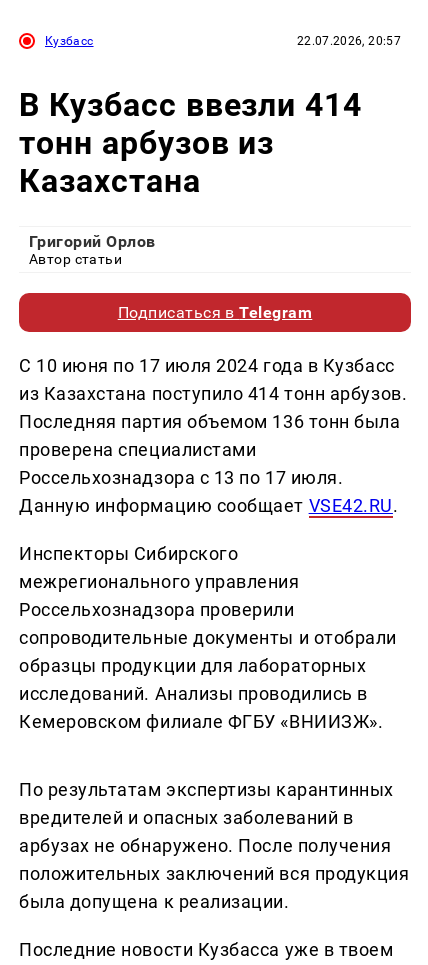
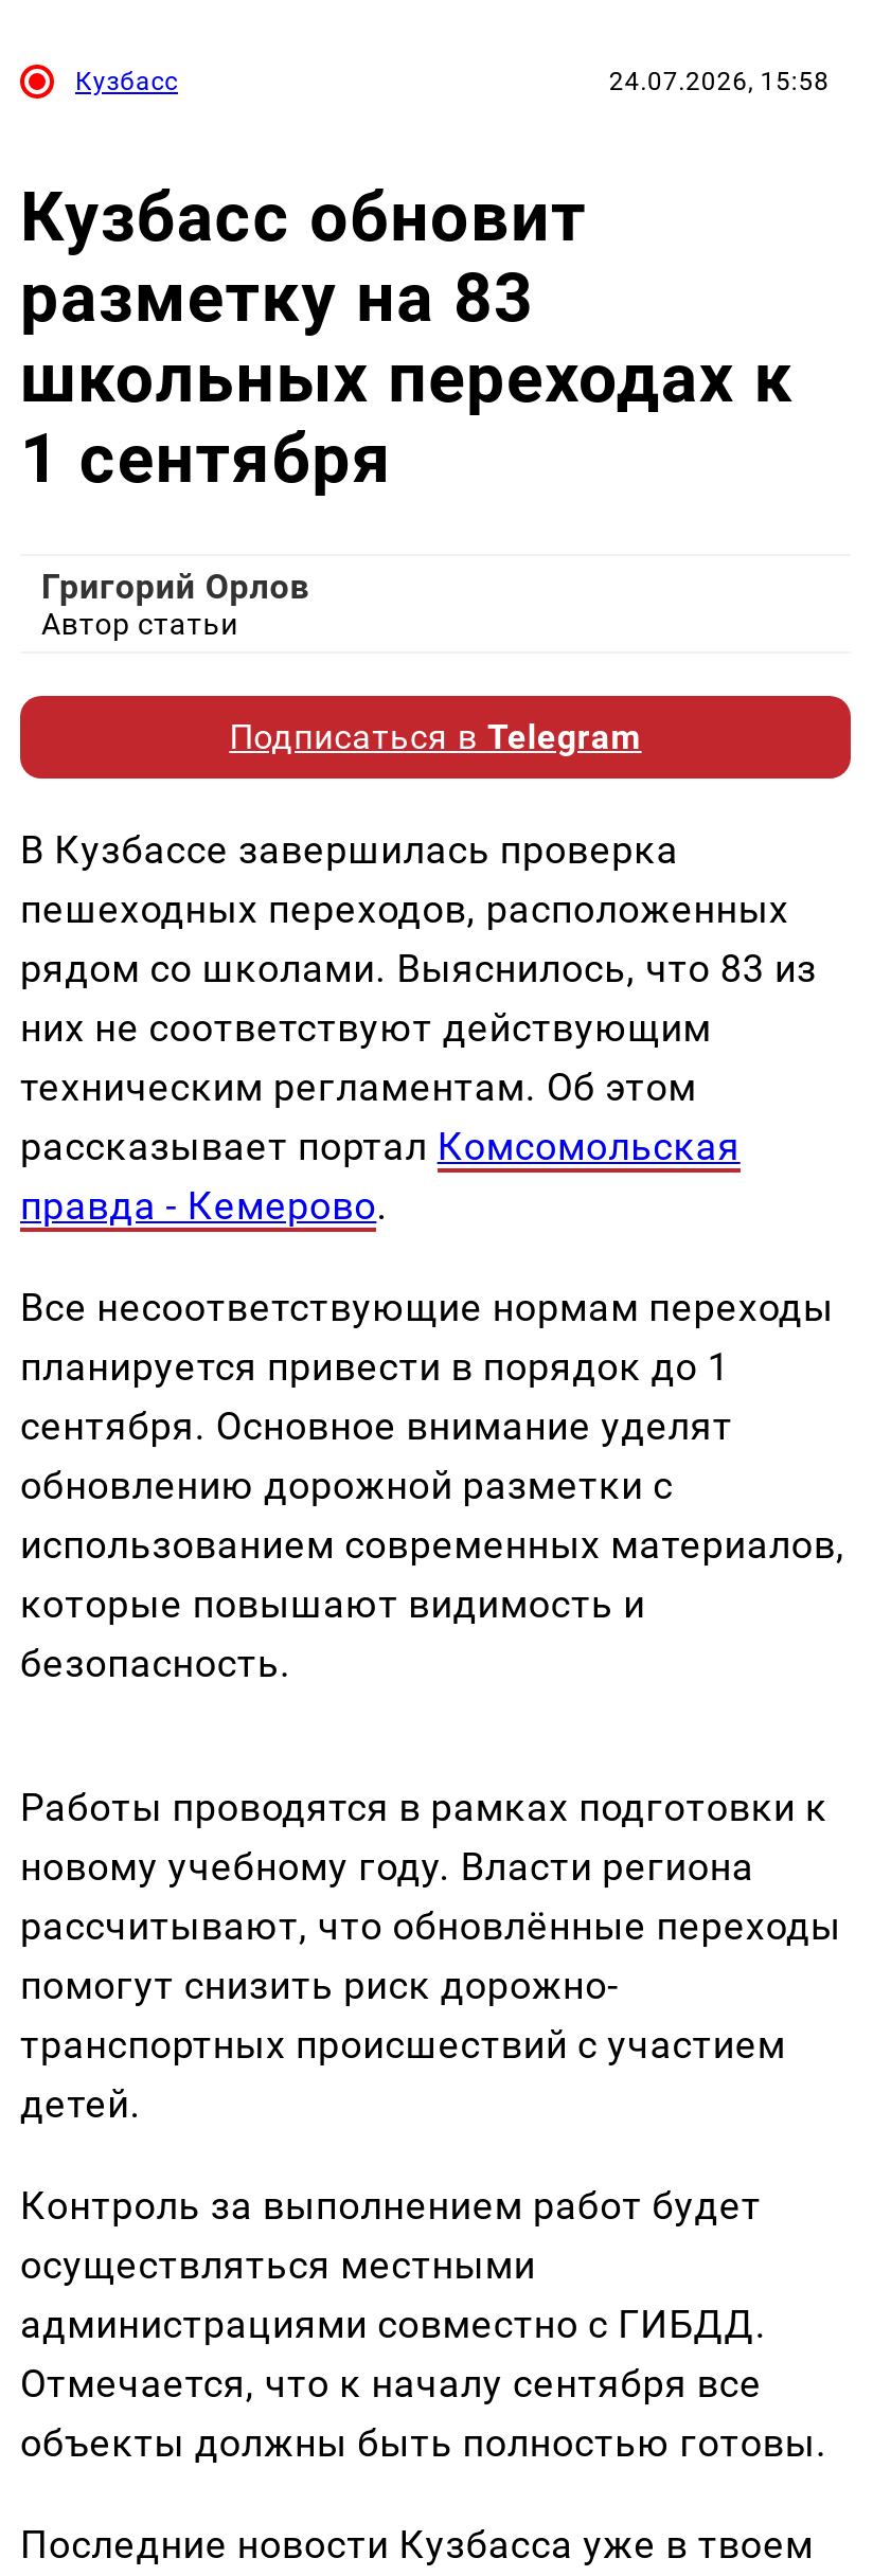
- 22.07.2026, 20:57
+ 24.07.2026, 15:58

- В Кузбасс ввезли 414
- тонн арбузов из
- Казахстана
+ Кузбасс обновит
+ разметку на 83
+ школьных переходах к
+ 1 сентября

- С 10 июня по 17 июля 2024 года в Кузбасс
- из Казахстана поступило 414 тонн арбузов.
- Последняя партия объемом 136 тонн была
- проверена специалистами
- Россельхознадзора с 13 по 17 июля.
- Данную информацию сообщает VSE42.RU.
- Инспекторы Сибирского
- межрегионального управления
- Россельхознадзора проверили
- сопроводительные документы и отобрали
- образцы продукции для лабораторных
- исследований. Анализы проводились в
- Кемеровском филиале ФГБУ «ВНИИЗЖ».
- По результатам экспертизы карантинных
- вредителей и опасных заболеваний в
- арбузах не обнаружено. После получения
- положительных заключений вся продукция
- была допущена к реализации.
+ В Кузбассе завершилась проверка
+ пешеходных переходов, расположенных
+ рядом со школами. Выяснилось, что 83 из
+ них не соответствуют действующим
+ техническим регламентам. Об этом
+ рассказывает портал Комсомольская
+ правда - Кемерово.
+ Все несоответствующие нормам переходы
+ планируется привести в порядок до 1
+ сентября. Основное внимание уделят
+ обновлению дорожной разметки с
+ использованием современных материалов,
+ которые повышают видимость и
+ безопасность.
+ Работы проводятся в рамках подготовки к
+ новому учебному году. Власти региона
+ рассчитывают, что обновлённые переходы
+ помогут снизить риск дорожно-
+ транспортных происшествий с участием
+ детей.
+ Контроль за выполнением работ будет
+ осуществляться местными
+ администрациями совместно с ГИБДД.
+ Отмечается, что к началу сентября все
+ объекты должны быть полностью готовы.
